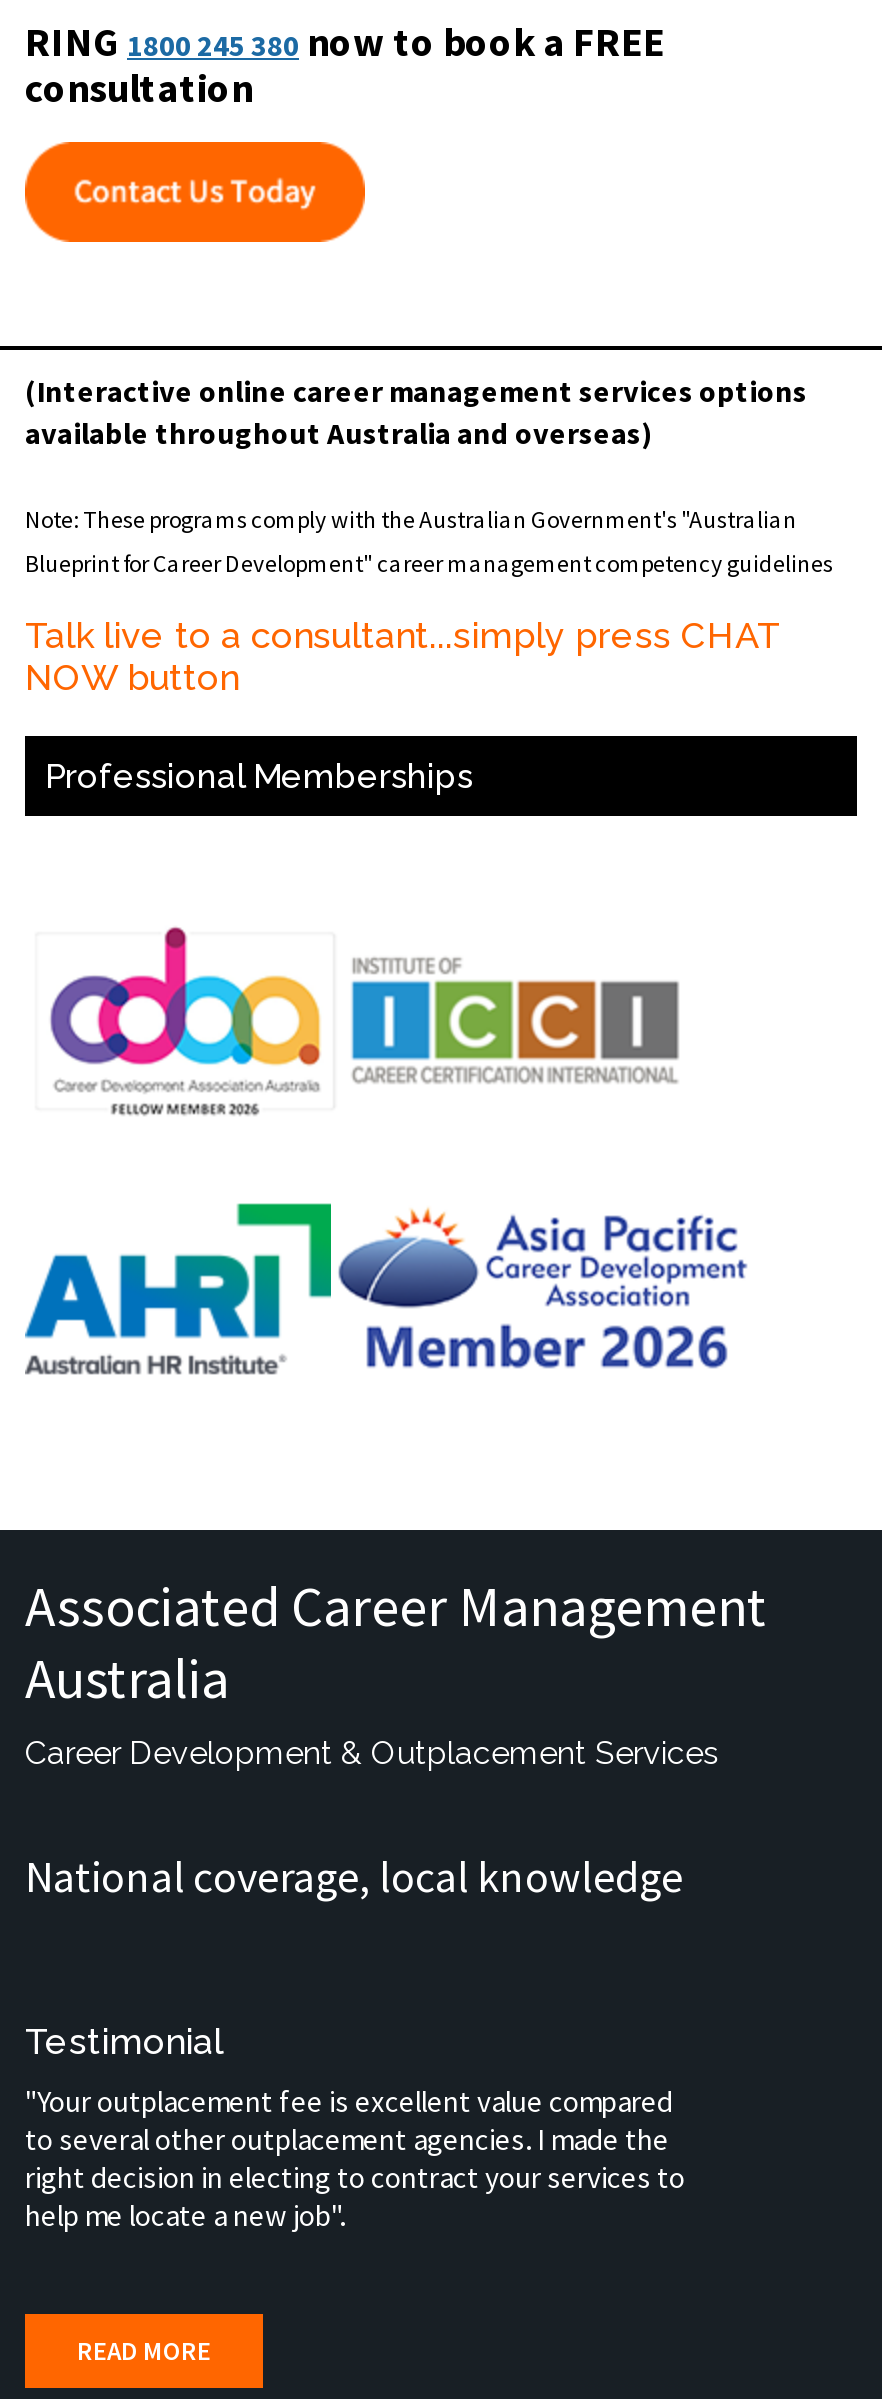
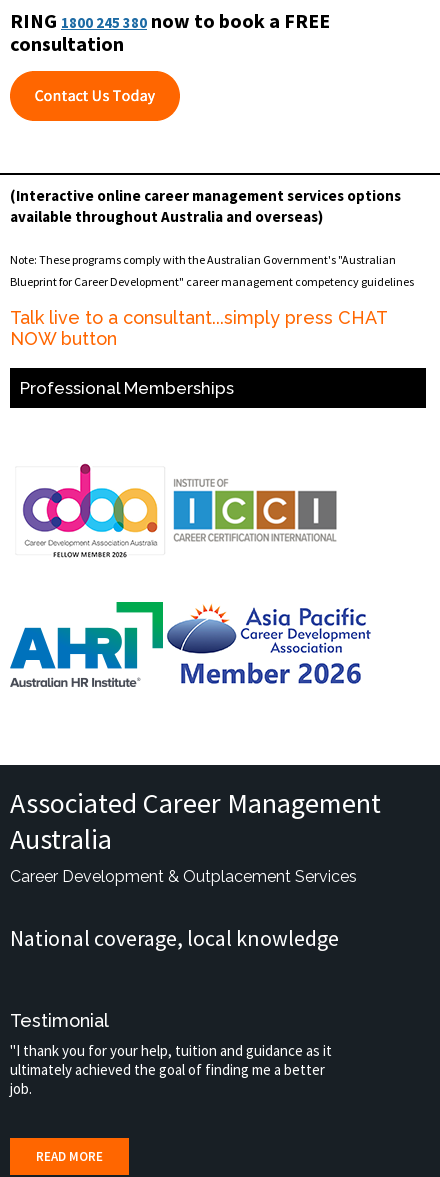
- "Your outplacement fee is excellent value compared
- to several other outplacement agencies. I made the
- right decision in electing to contract your services to
- help me locate a new job".
+ "I thank you for your help, tuition and guidance as it
+ ultimately achieved the goal of finding me a better
+ job.
